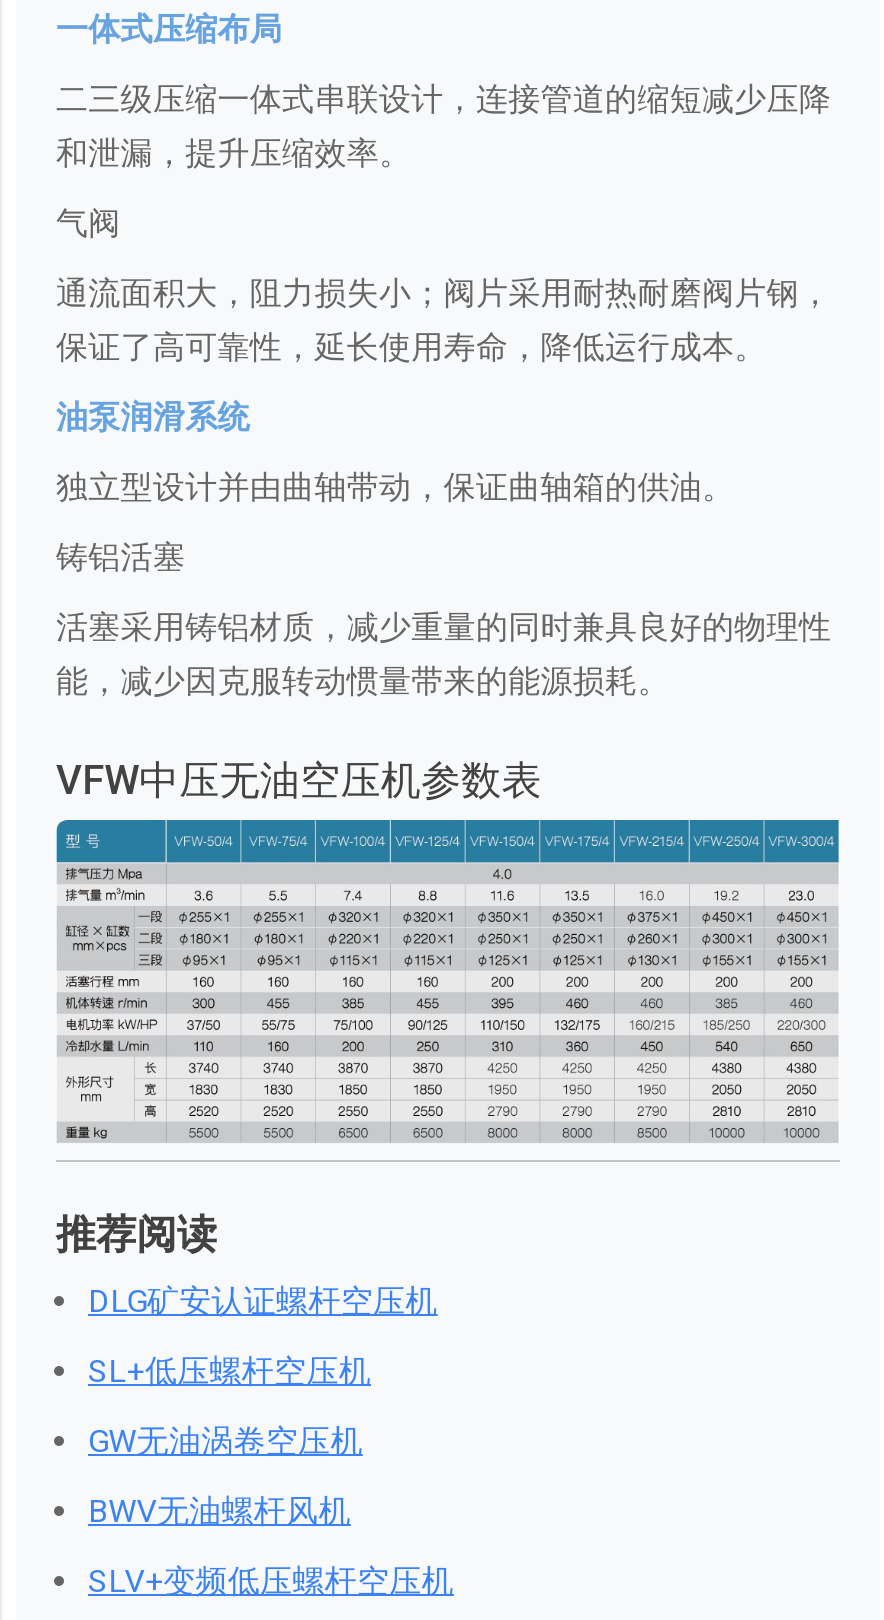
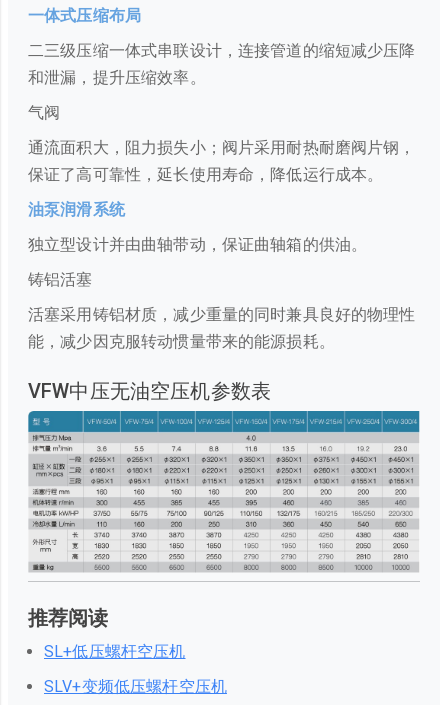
- DLG矿安认证螺杆空压机

- GW无油涡卷空压机
- BWV无油螺杆风机
